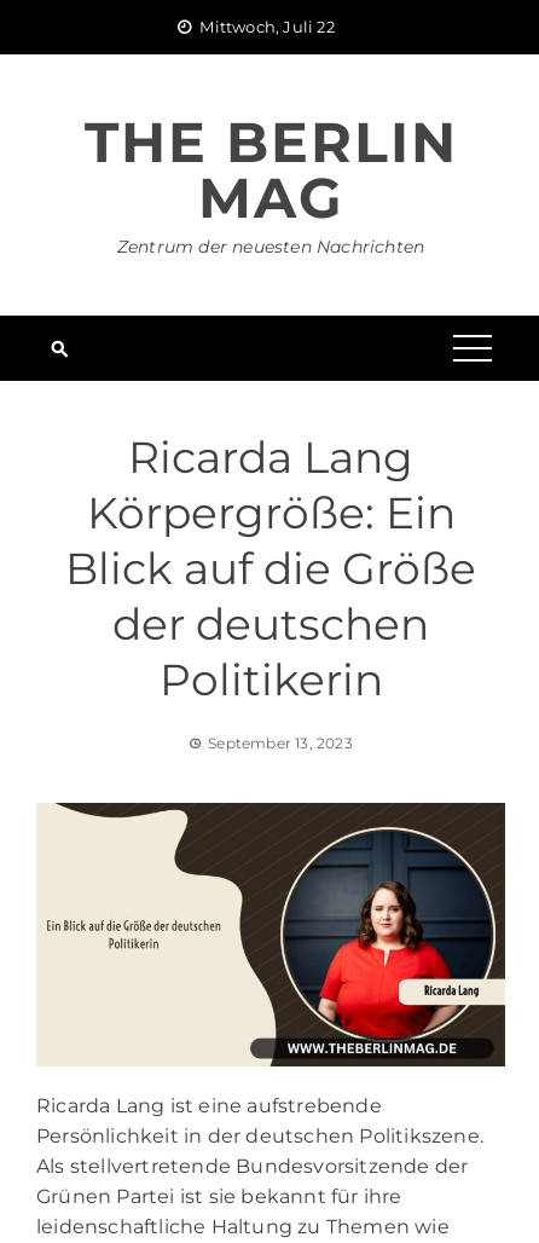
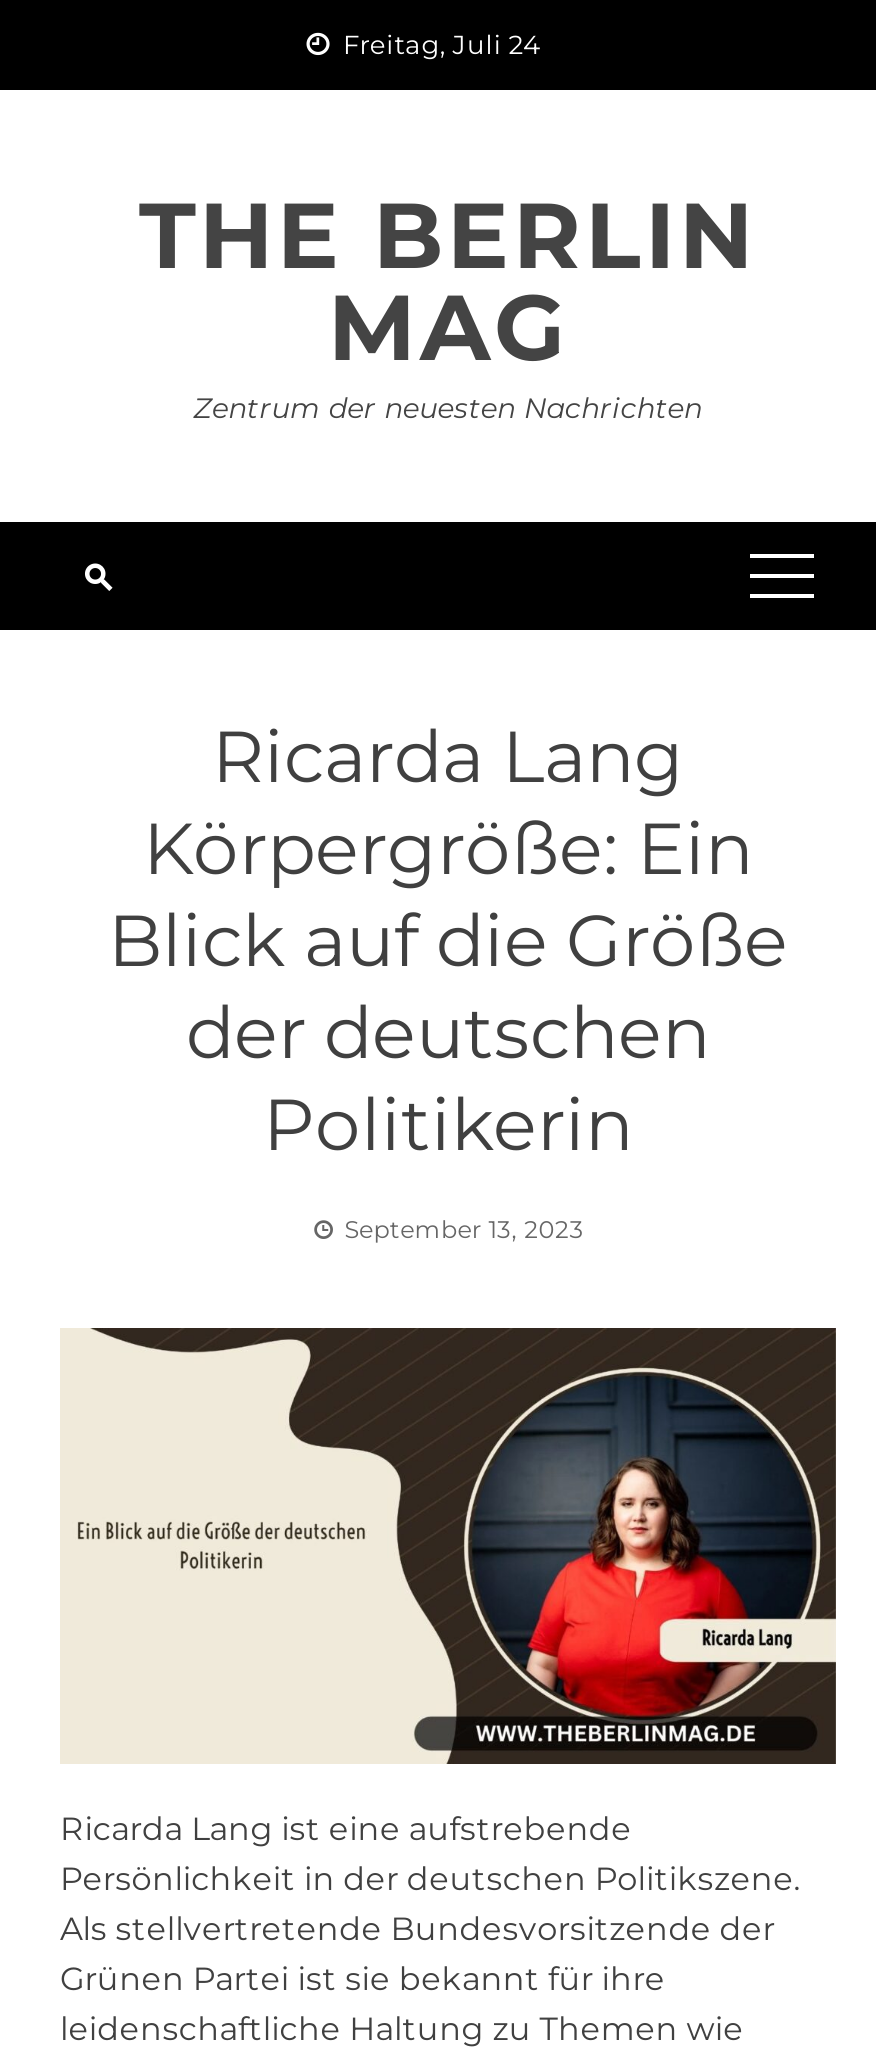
- Mittwoch, Juli 22
+ Freitag, Juli 24
